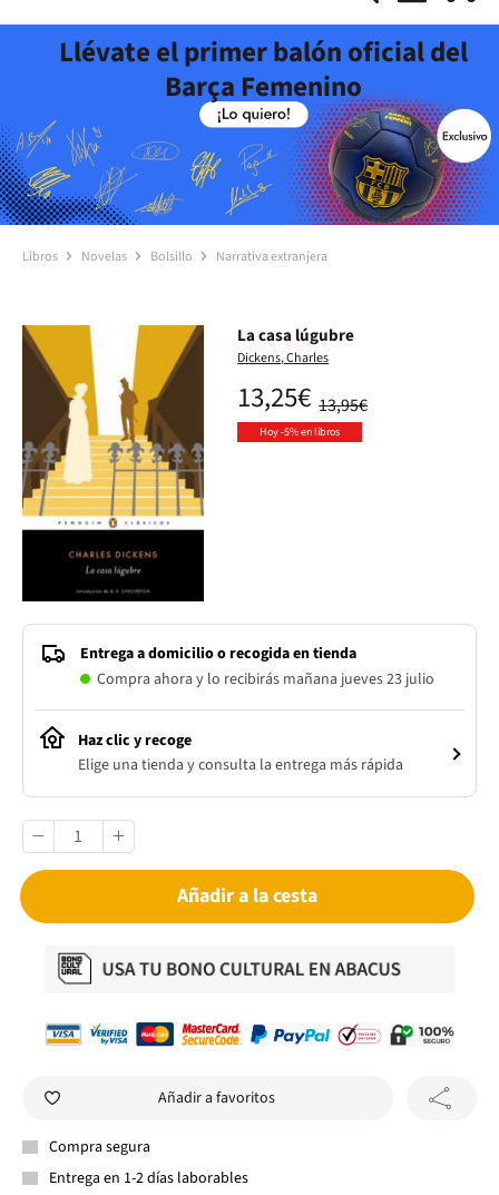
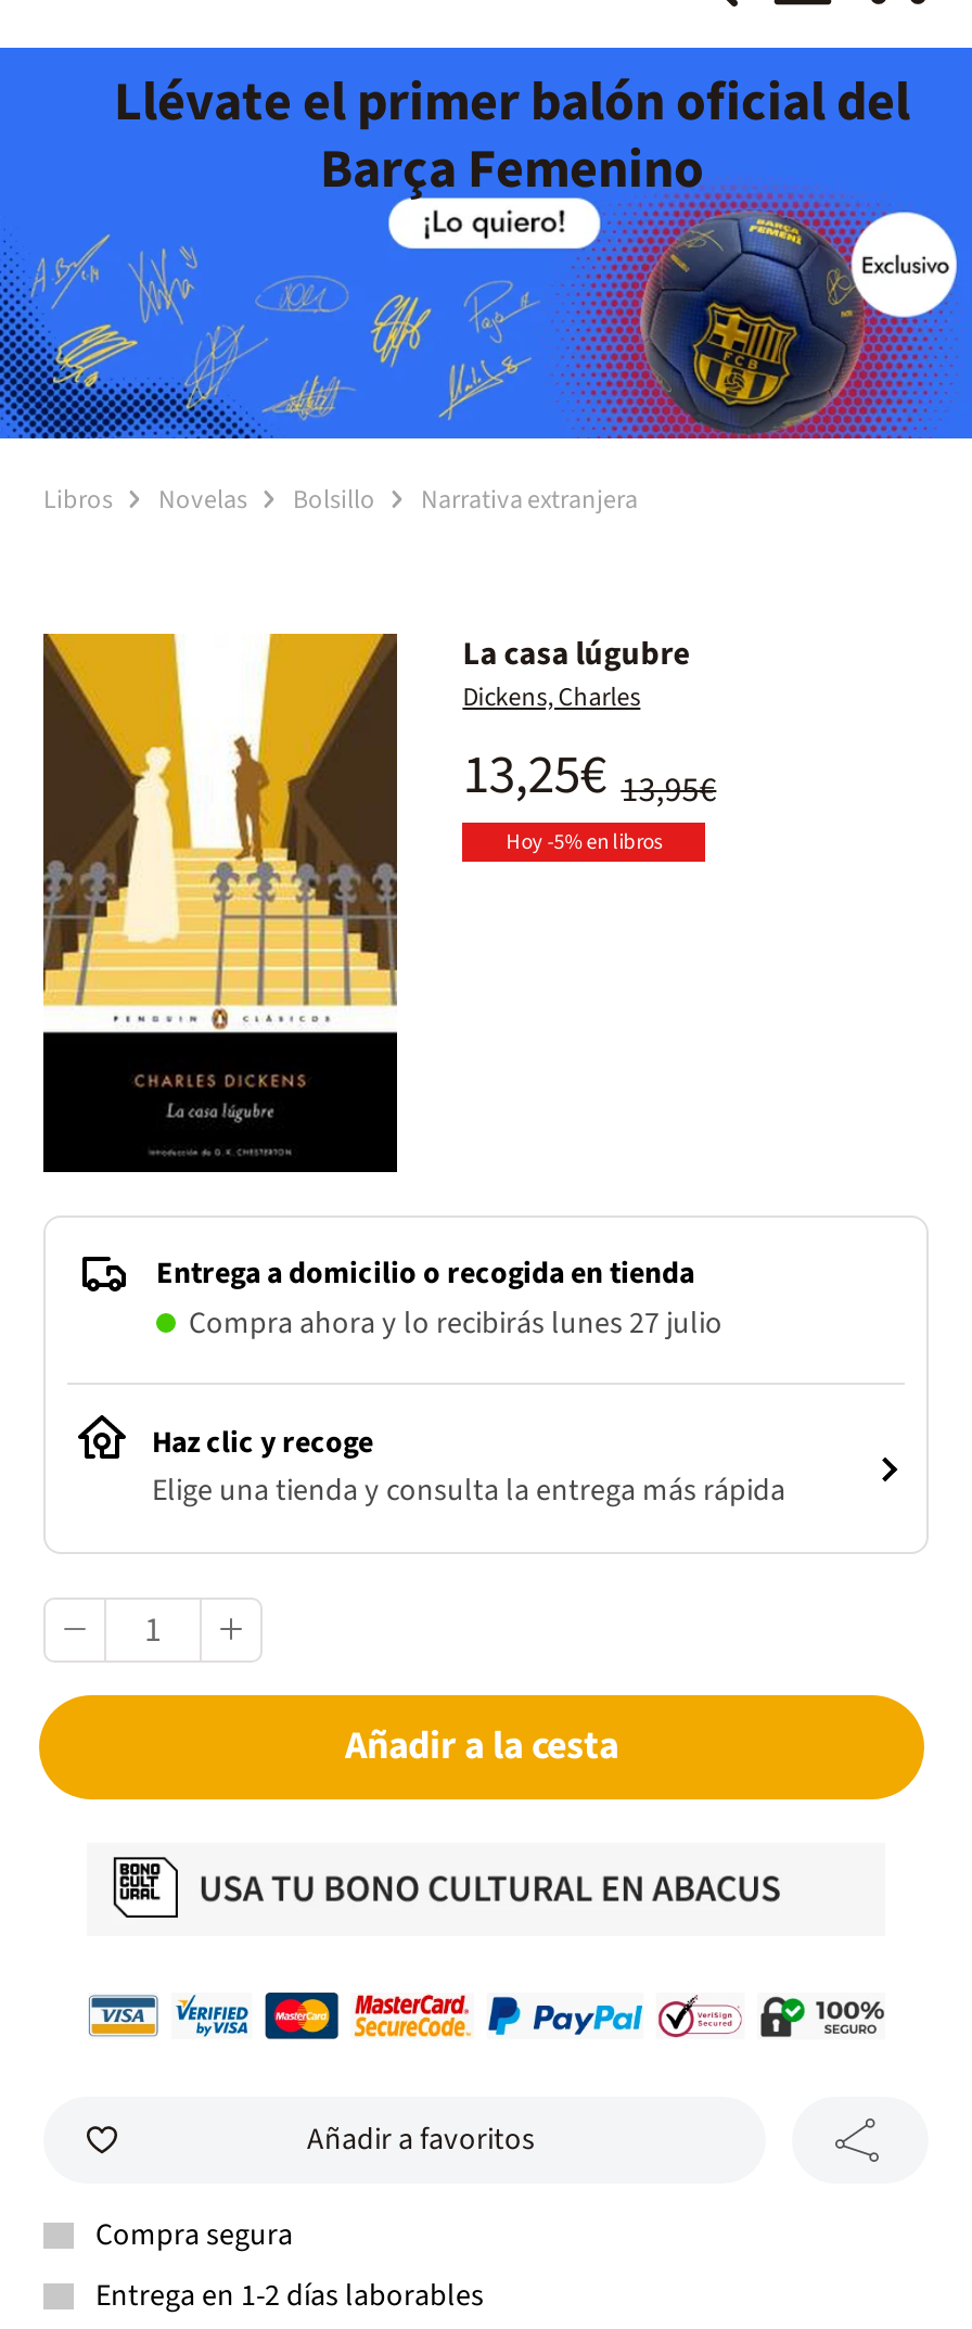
- Compra ahora y lo recibirás mañana jueves 23 julio
+ Compra ahora y lo recibirás lunes 27 julio
